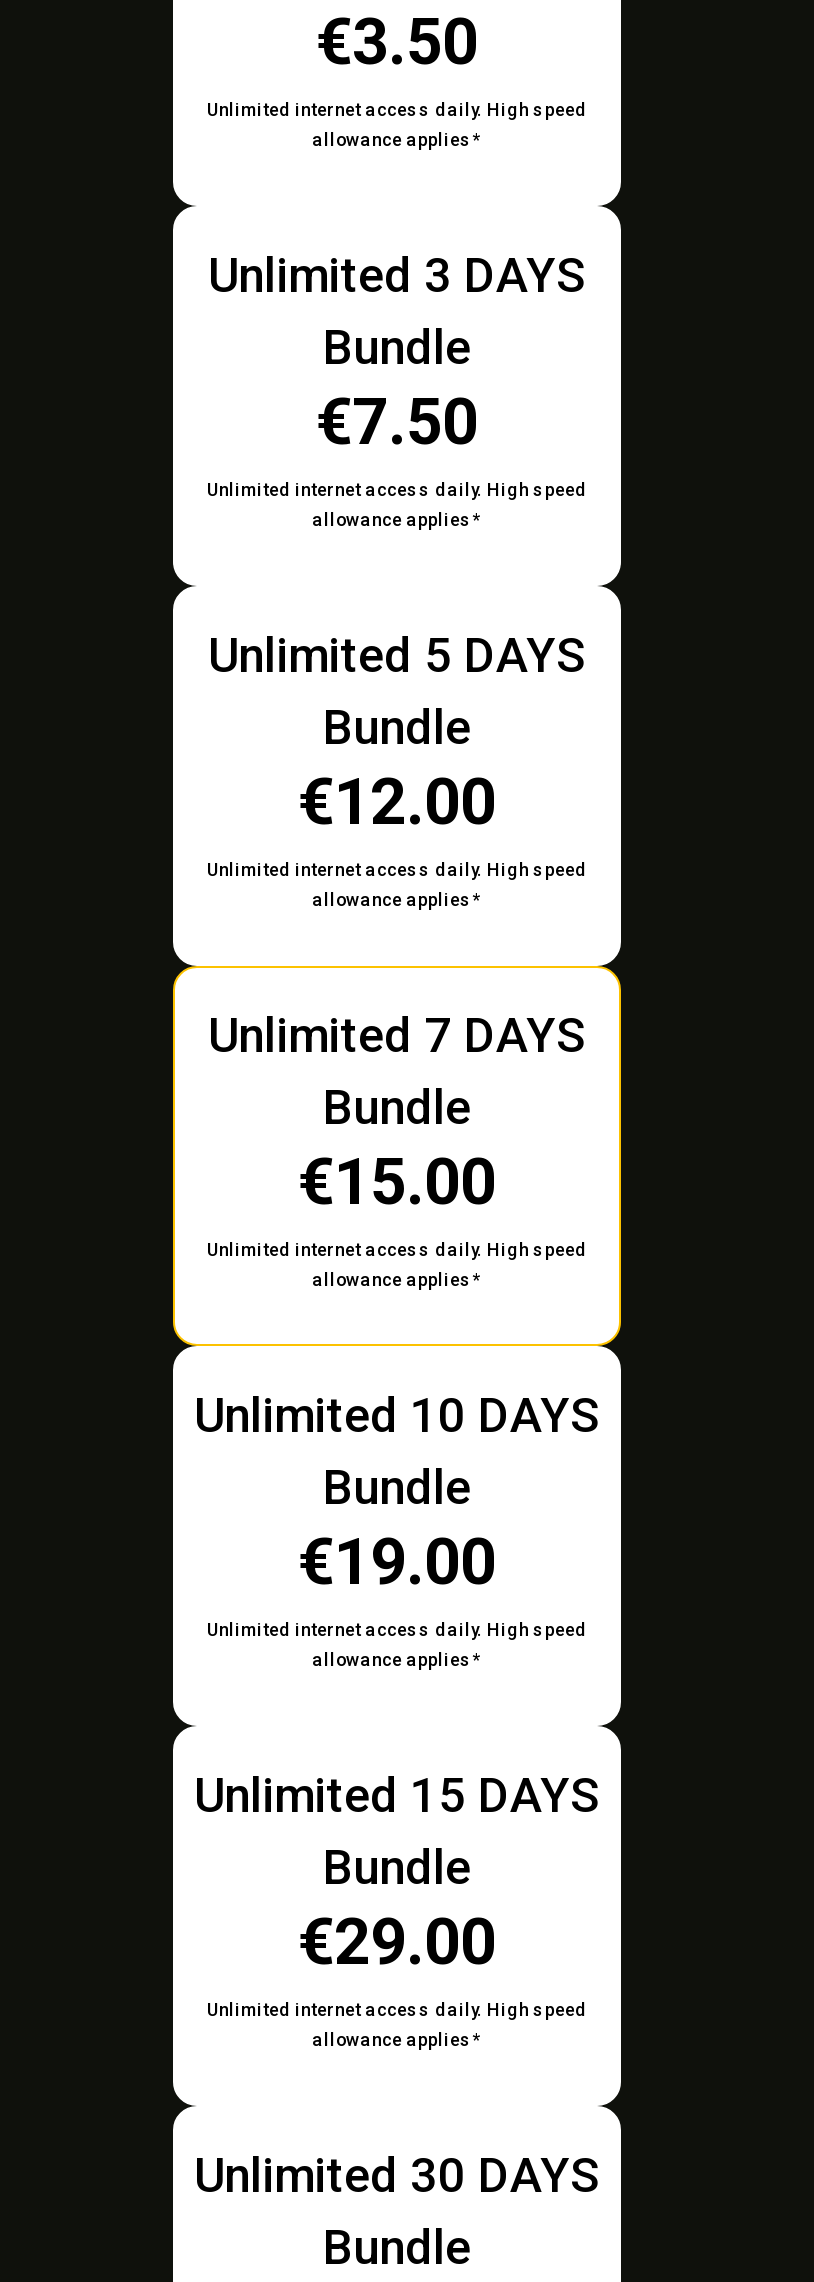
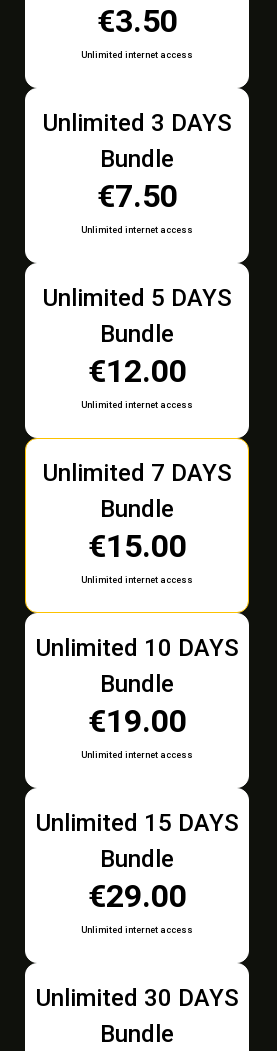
- Unlimited internet access daily. High speed
- allowance applies*
+ Unlimited internet access

- Unlimited internet access daily. High speed
- allowance applies*
+ Unlimited internet access

- Unlimited internet access daily. High speed
- allowance applies*
+ Unlimited internet access

- Unlimited internet access daily. High speed
- allowance applies*
+ Unlimited internet access

- Unlimited internet access daily. High speed
- allowance applies*
+ Unlimited internet access

- Unlimited internet access daily. High speed
- allowance applies*
+ Unlimited internet access
